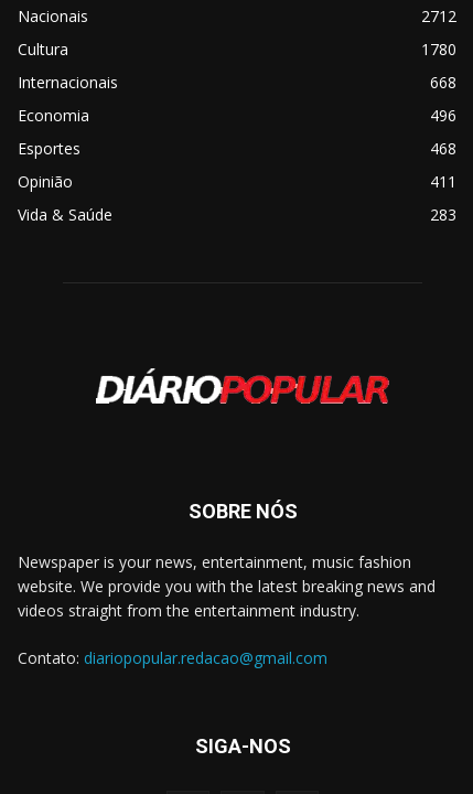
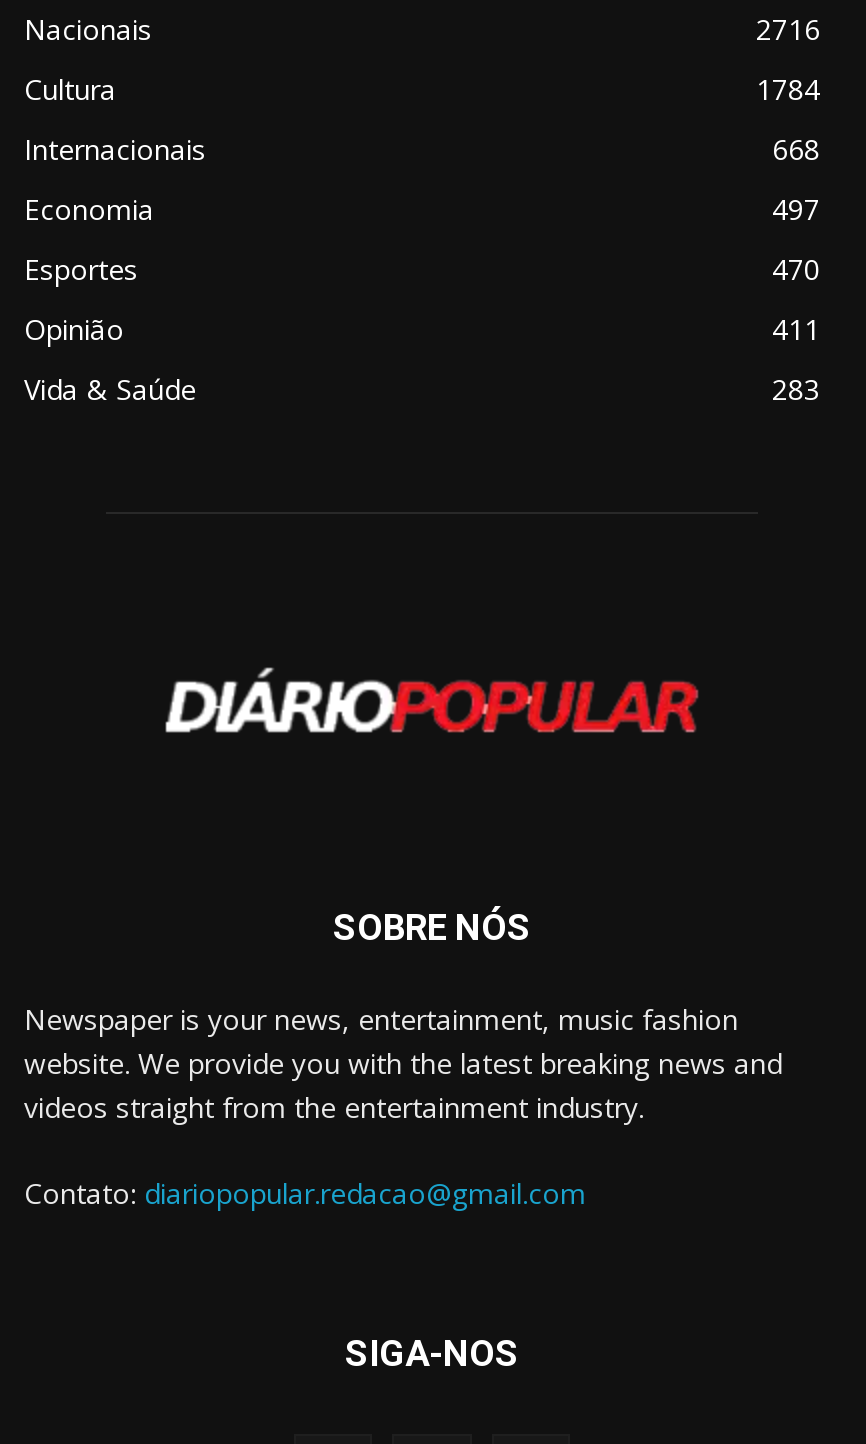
- 2712
+ 2716

- 1780
+ 1784

- 496
+ 497

- 468
+ 470
